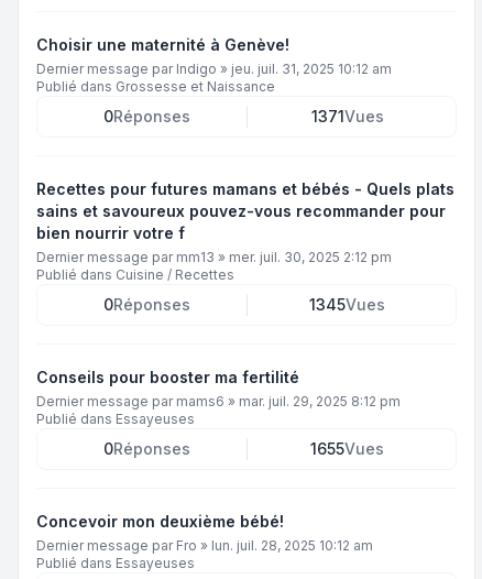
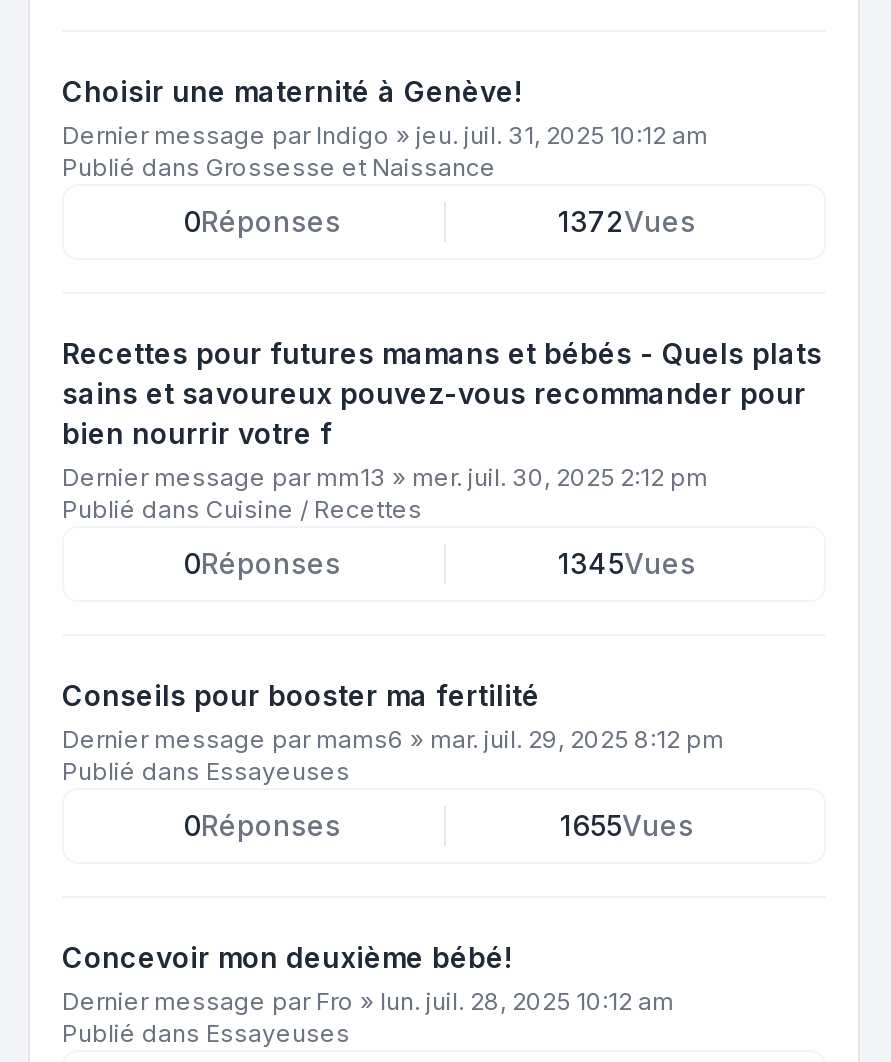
- 1371Vues
+ 1372Vues
